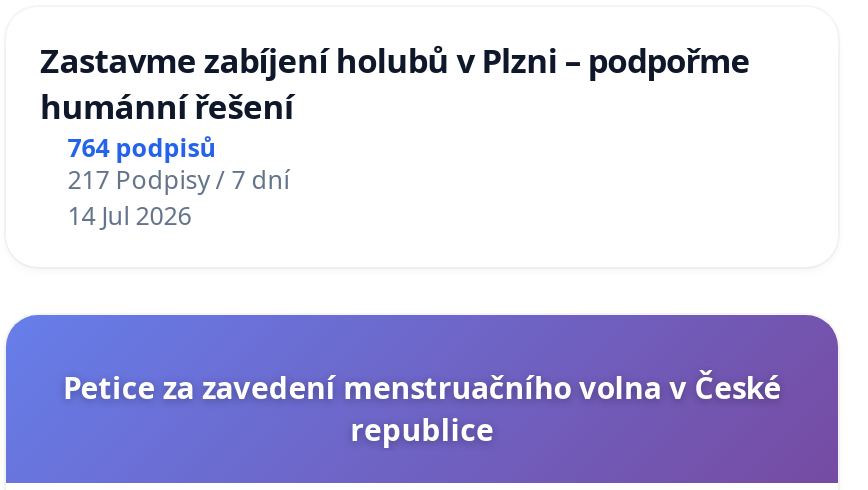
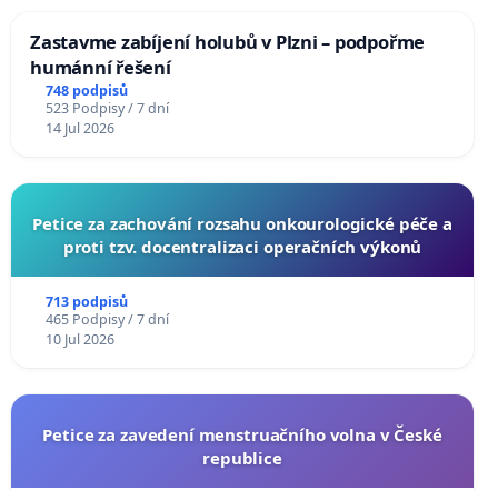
- 764 podpisů
+ 748 podpisů

- 217 Podpisy / 7 dní
+ 523 Podpisy / 7 dní

+ [image]
+ Petice za zachování rozsahu onkourologické péče a
+ proti tzv. docentralizaci operačních výkonů
+ 713 podpisů
+ 465 Podpisy / 7 dní
+ 10 Jul 2026
